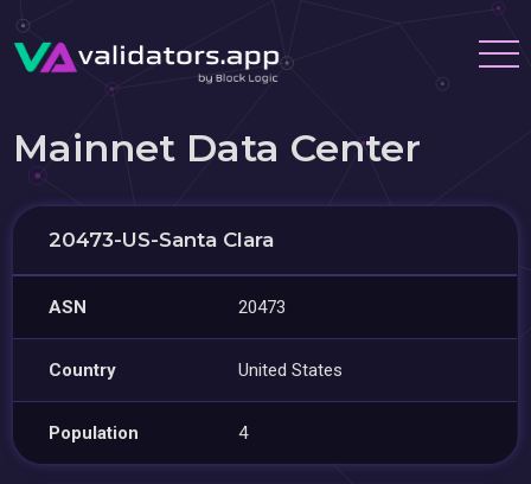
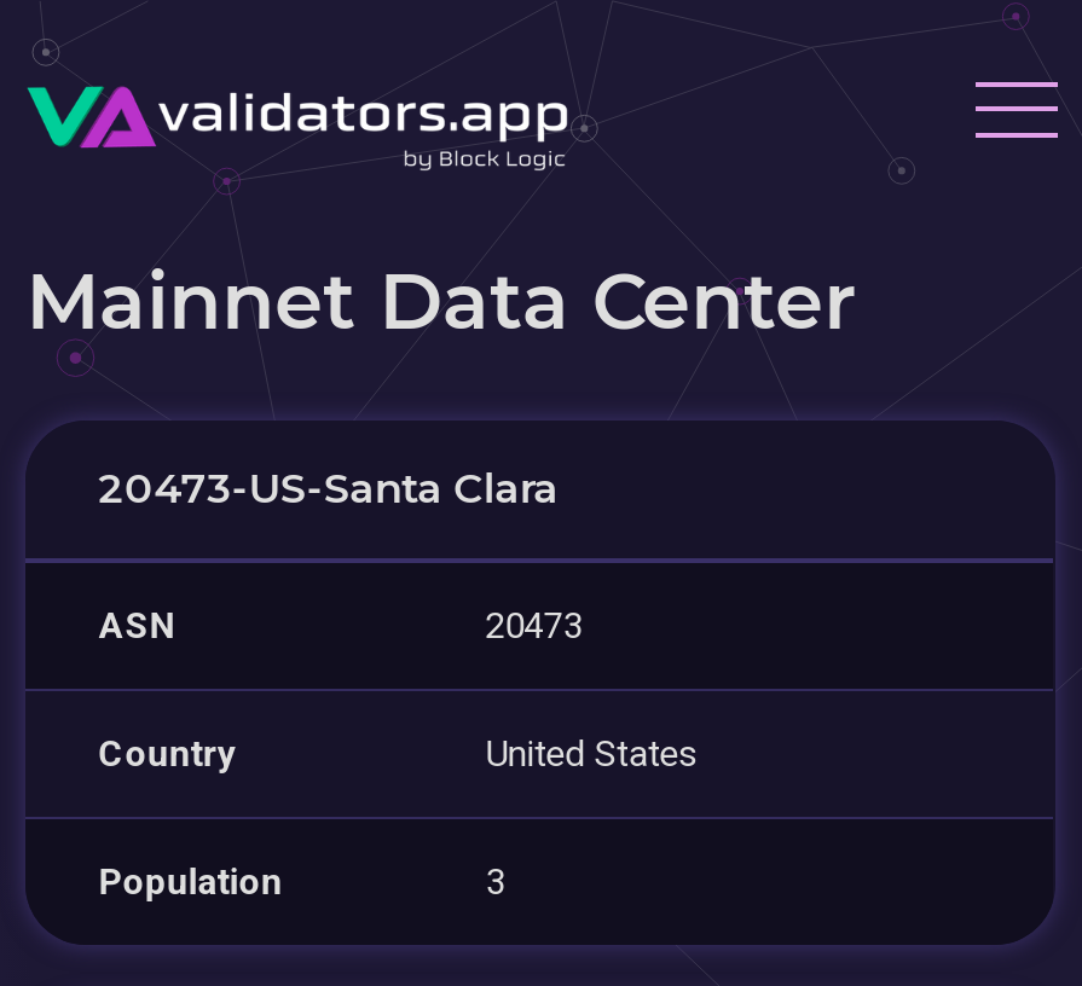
- 4
+ 3
